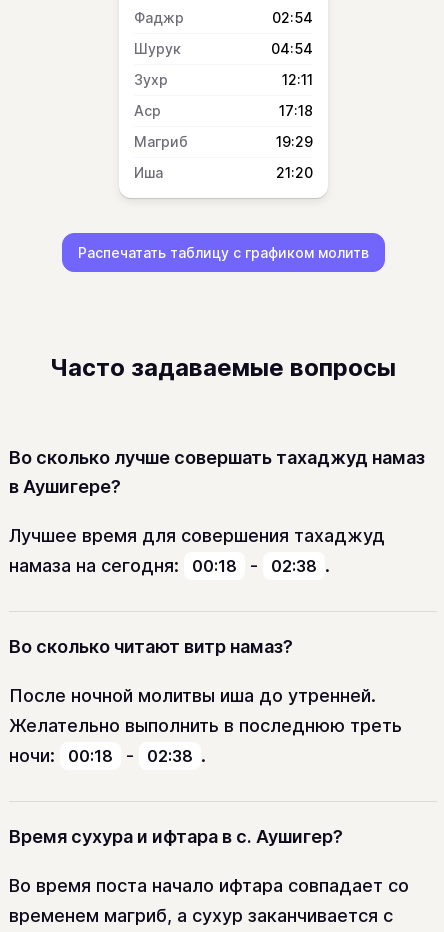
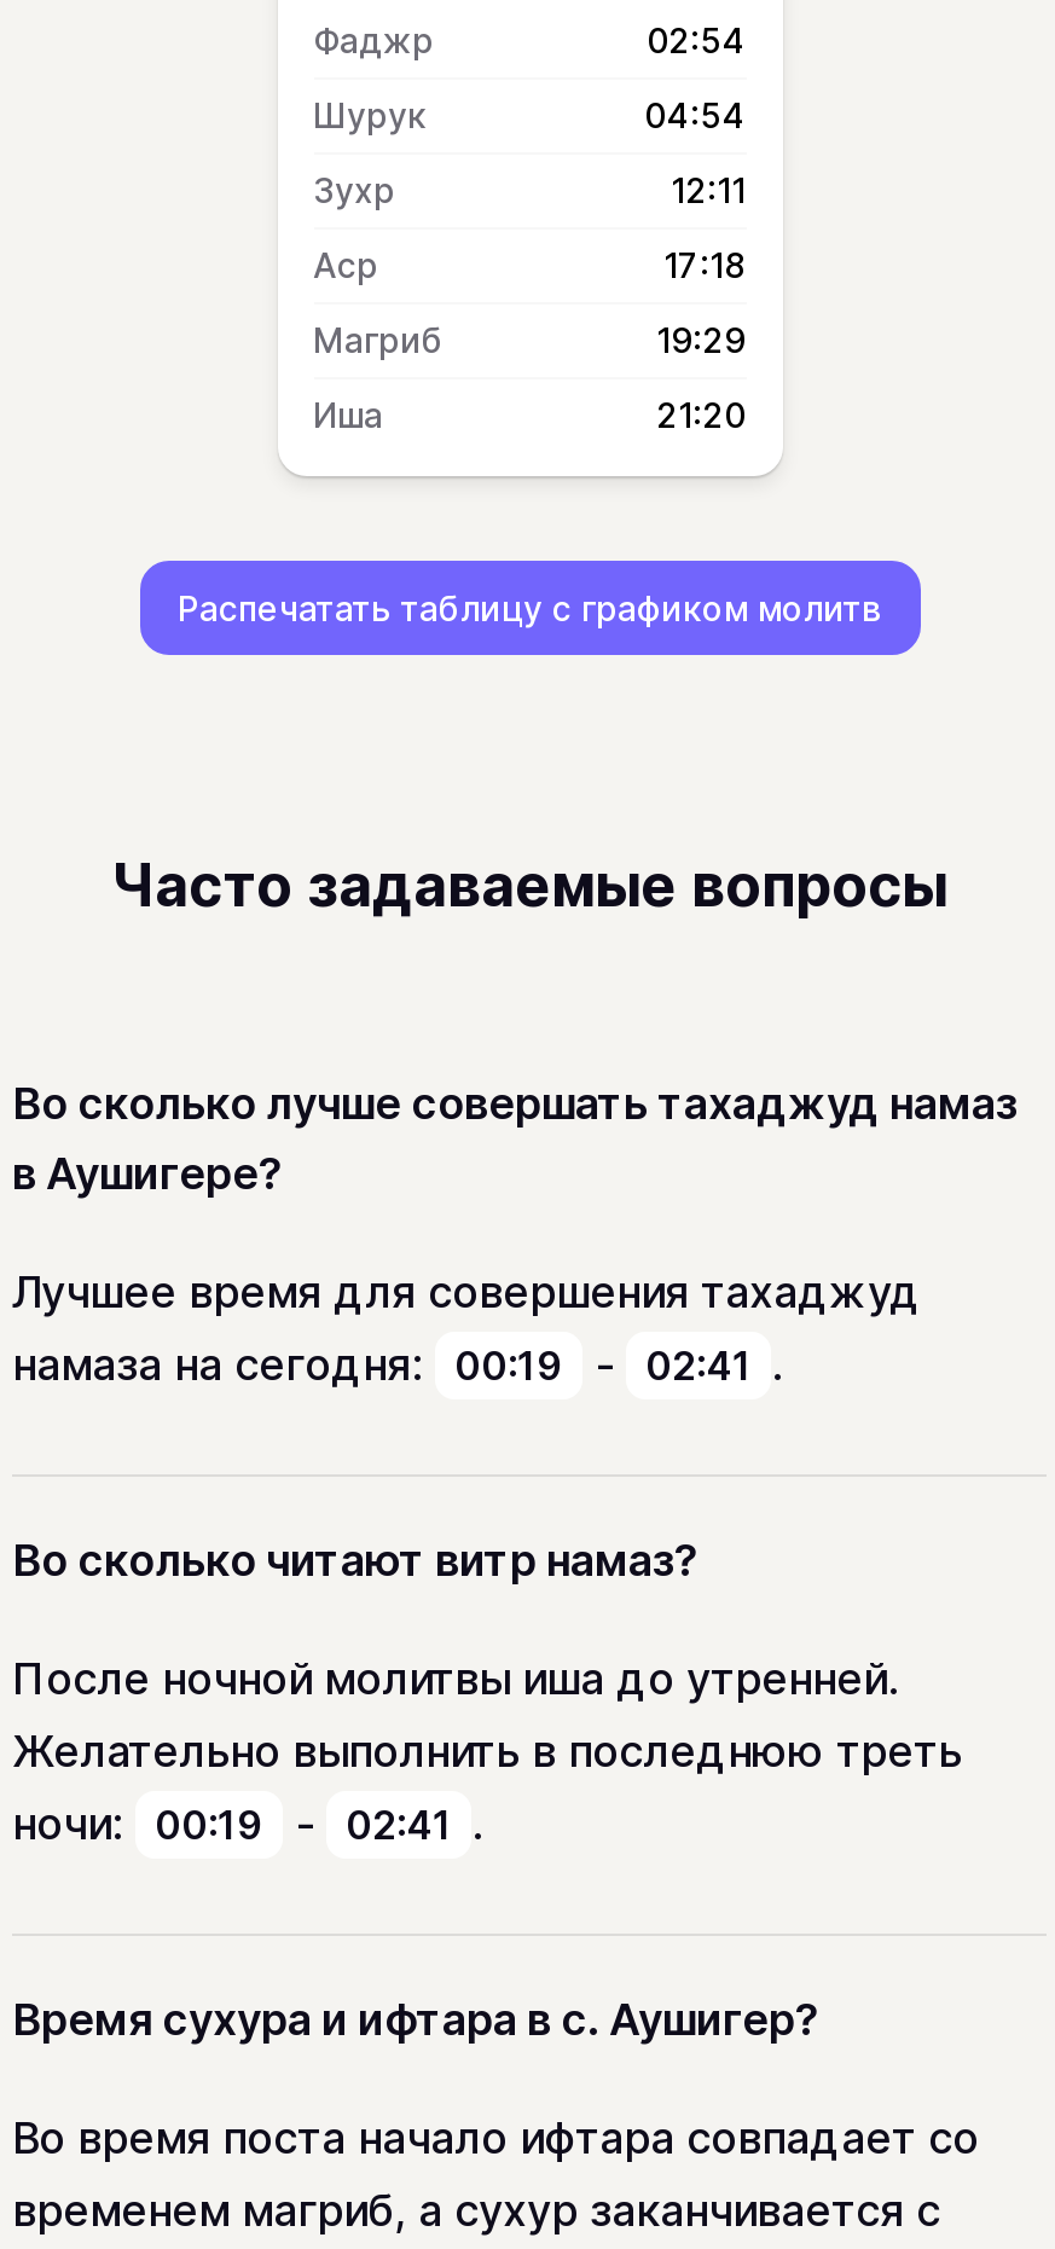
- намаза на сегодня: 00:18 - 02:38 .
+ намаза на сегодня: 00:19 - 02:41 .

- ночи: 00:18 - 02:38 .
+ ночи: 00:19 - 02:41 .
